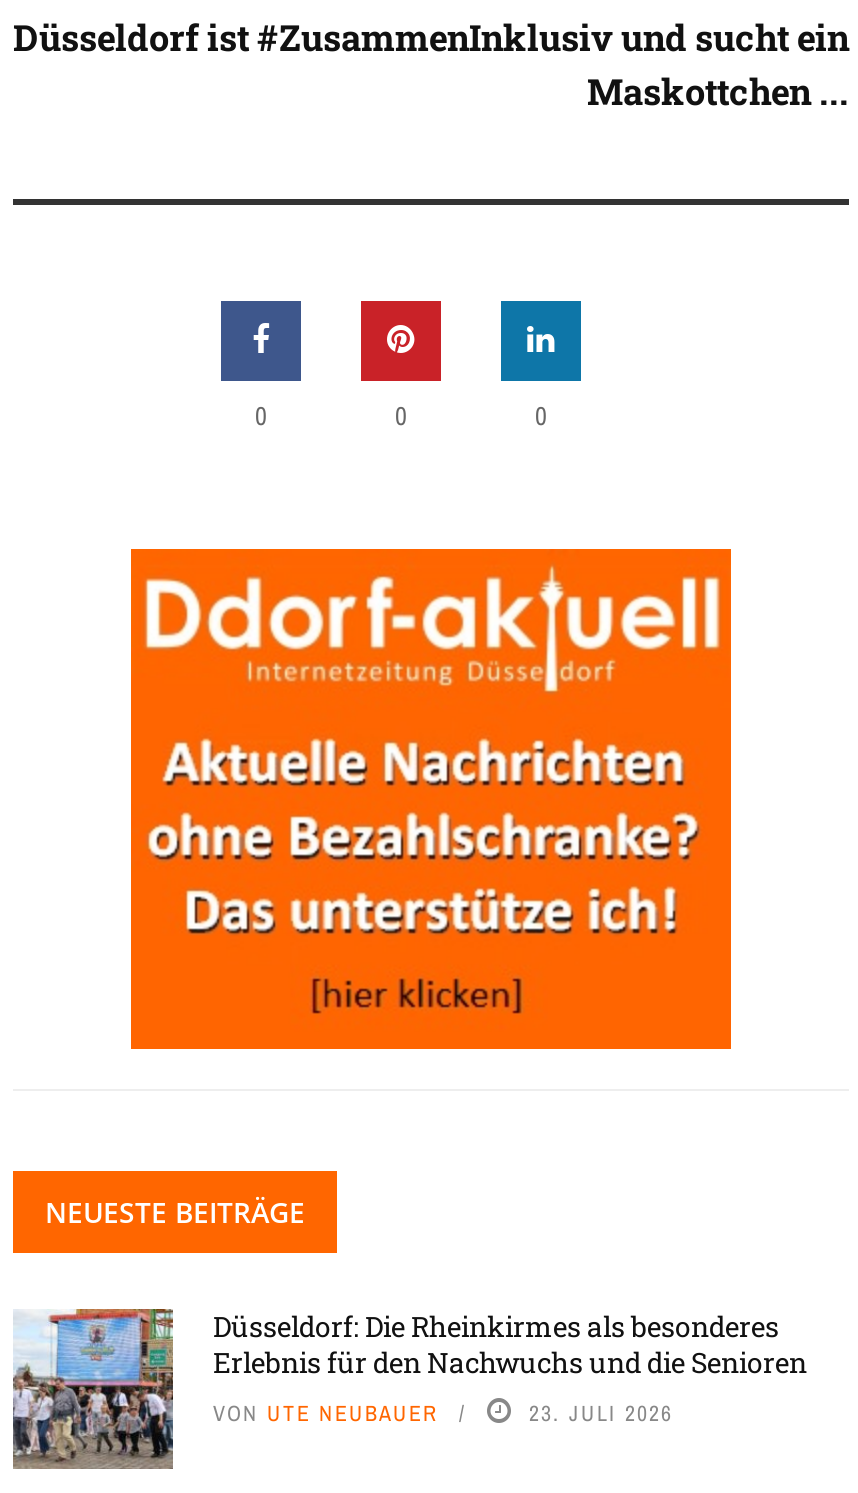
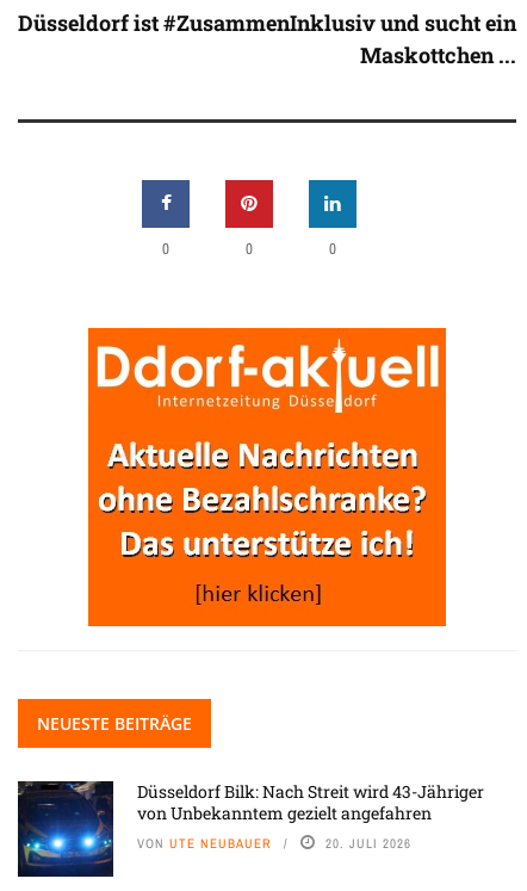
- [image]
- Düsseldorf: Die Rheinkirmes als besonderes
- Erlebnis für den Nachwuchs und die Senioren
+ [image]
+ Düsseldorf Bilk: Nach Streit wird 43-Jähriger
+ von Unbekanntem gezielt angefahren

- 23. JULI 2026
+ 20. JULI 2026
